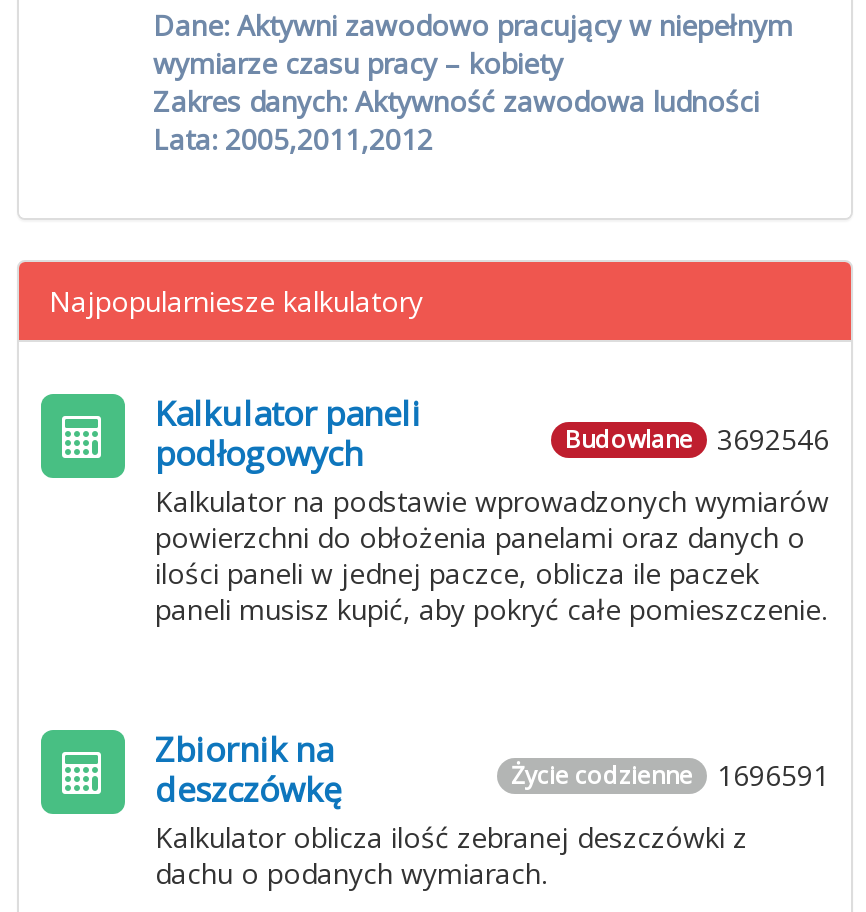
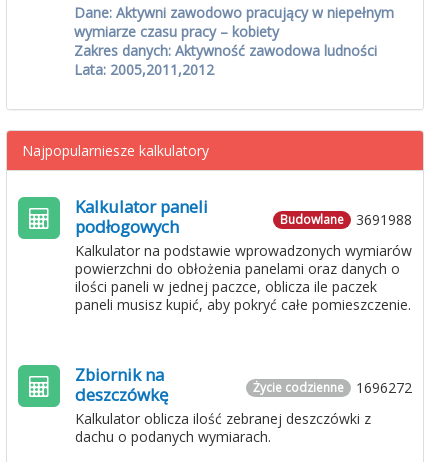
- Budowlane 3692546
+ Budowlane 3691988

- Życie codzienne 1696591
+ Życie codzienne 1696272
